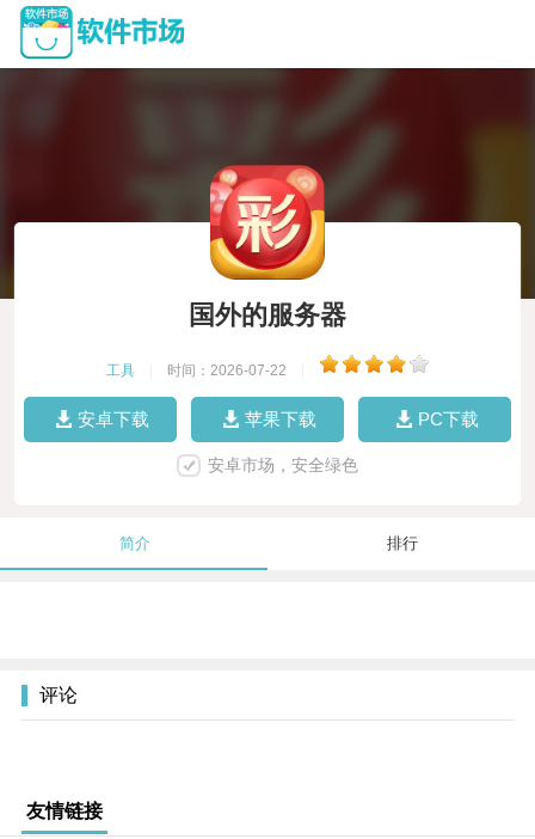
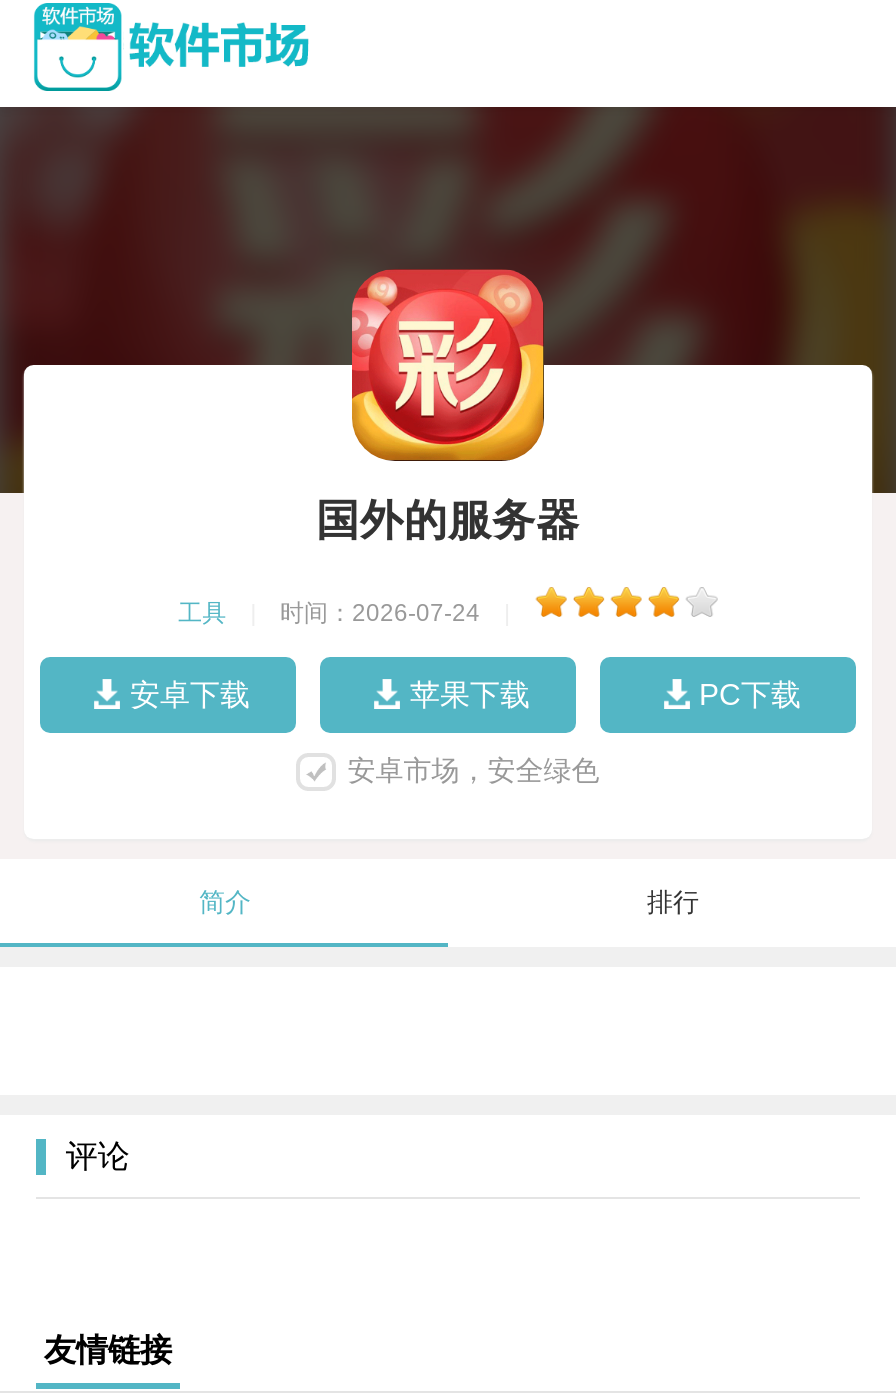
- 时间：2026-07-22
+ 时间：2026-07-24
